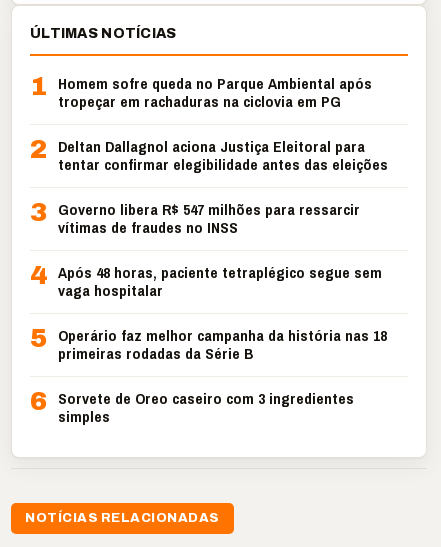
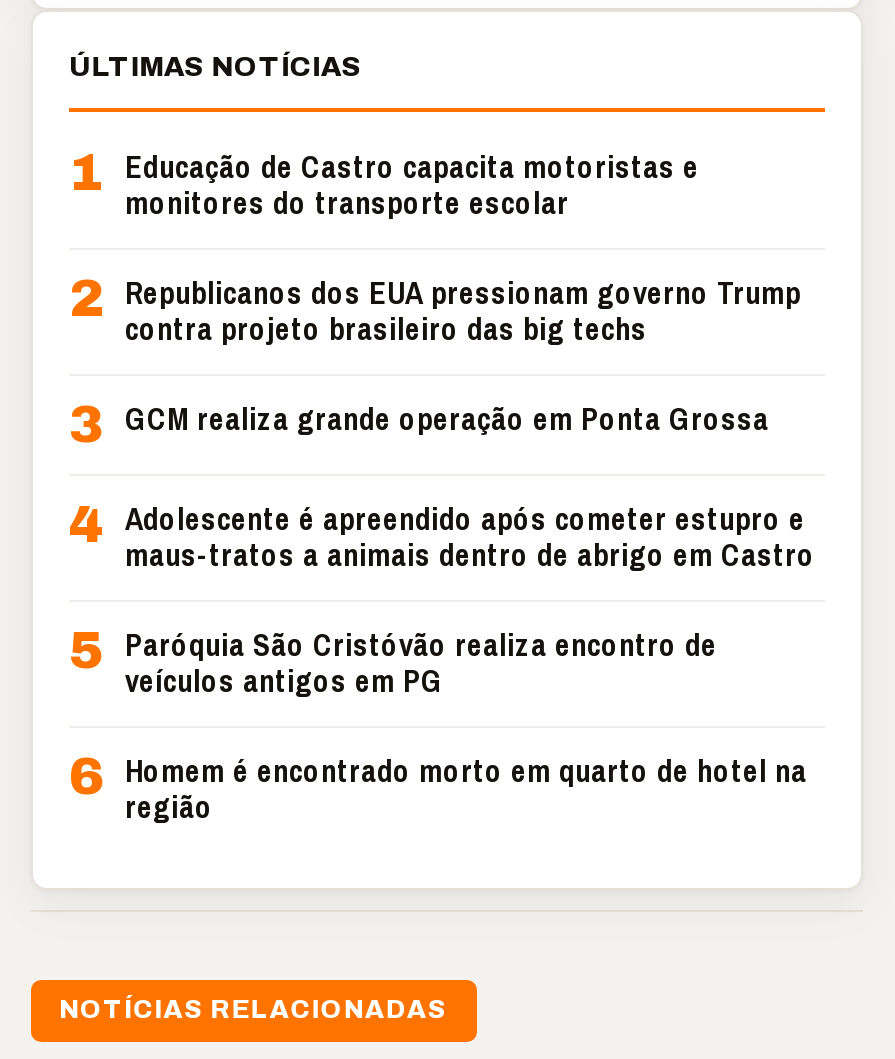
- 1 Homem sofre queda no Parque Ambiental após
- tropeçar em rachaduras na ciclovia em PG
+ 1 Educação de Castro capacita motoristas e
+ monitores do transporte escolar

- 2 Deltan Dallagnol aciona Justiça Eleitoral para
- tentar confirmar elegibilidade antes das eleições
+ 2 Republicanos dos EUA pressionam governo Trump
+ contra projeto brasileiro das big techs

- 3 Governo libera R$ 547 milhões para ressarcir
- vítimas de fraudes no INSS
+ 3 GCM realiza grande operação em Ponta Grossa

- 4 Após 48 horas, paciente tetraplégico segue sem
- vaga hospitalar
+ 4 Adolescente é apreendido após cometer estupro e
+ maus-tratos a animais dentro de abrigo em Castro

- 5 Operário faz melhor campanha da história nas 18
- primeiras rodadas da Série B
+ 5 Paróquia São Cristóvão realiza encontro de
+ veículos antigos em PG

- 6 Sorvete de Oreo caseiro com 3 ingredientes
- simples
+ 6 Homem é encontrado morto em quarto de hotel na
+ região
